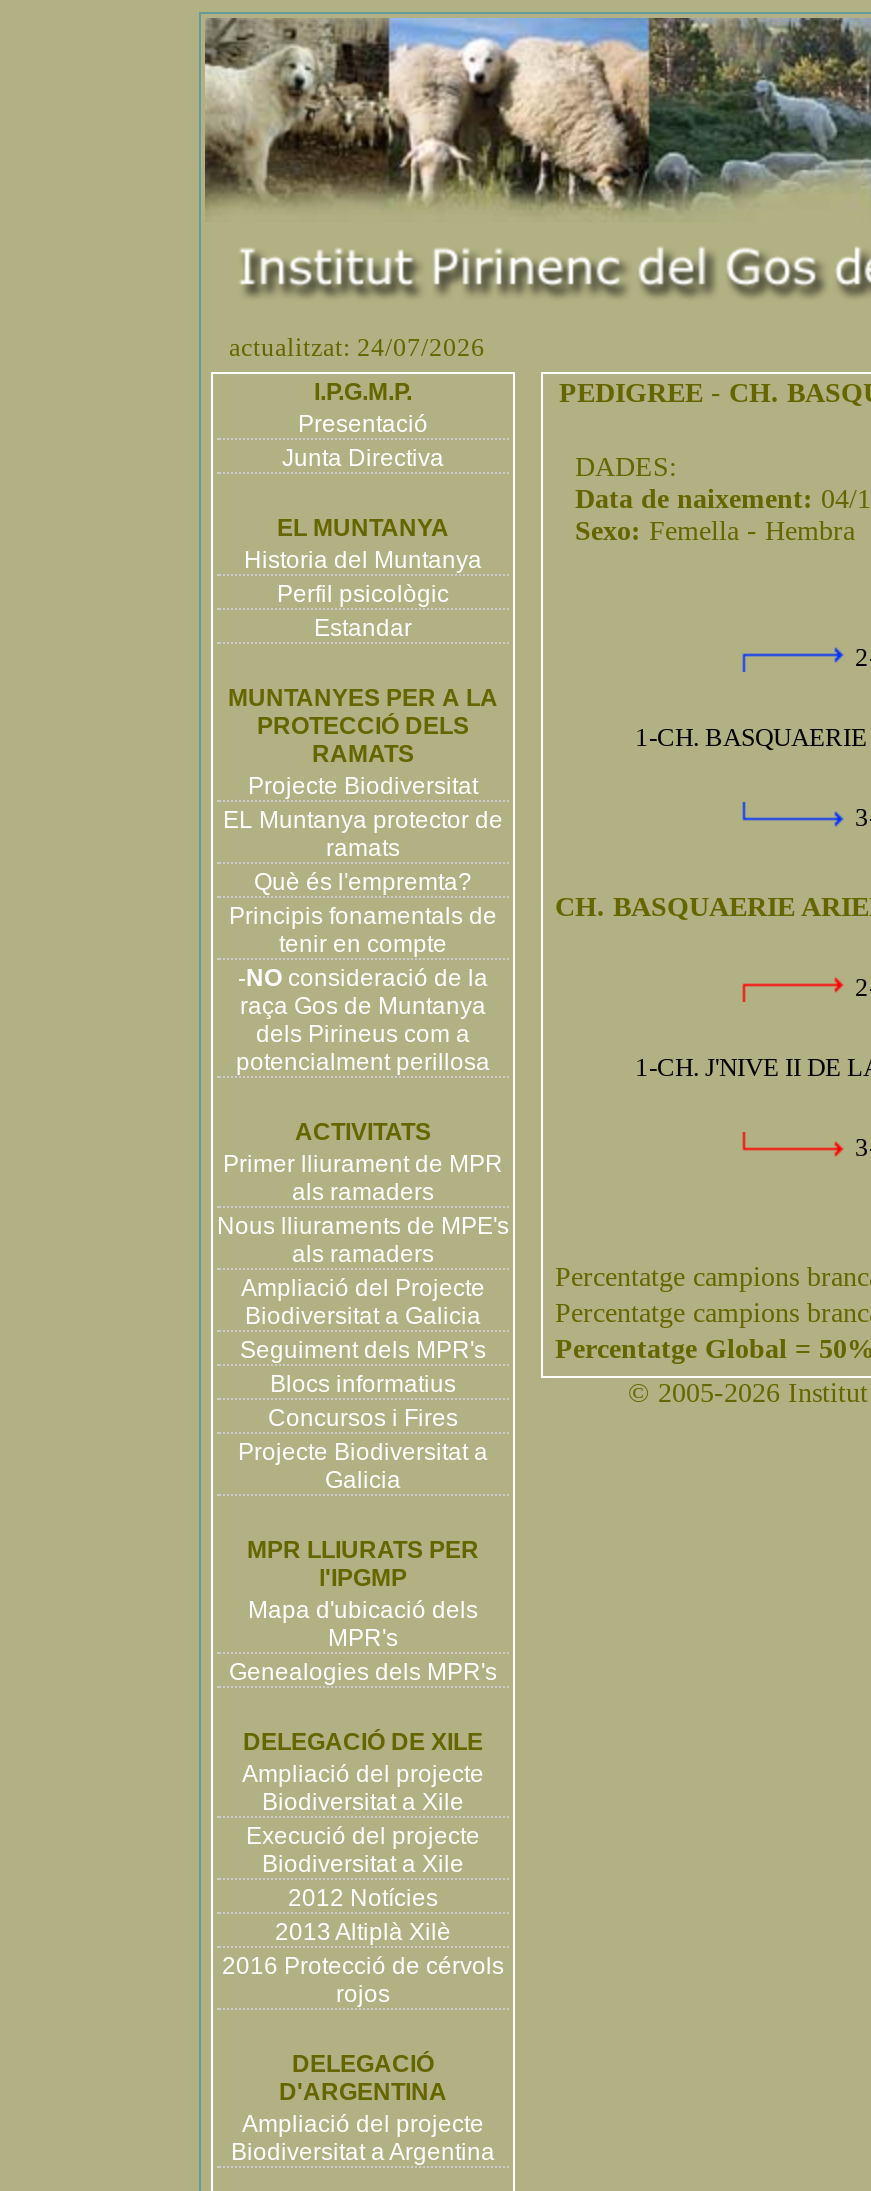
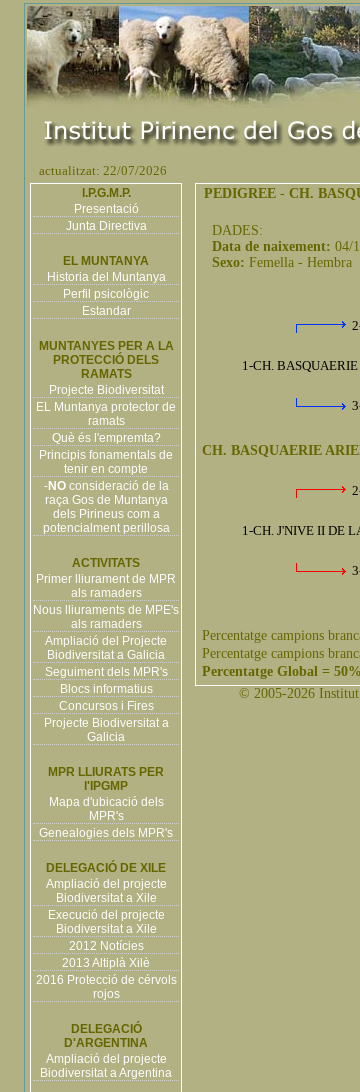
- actualitzat: 24/07/2026
+ actualitzat: 22/07/2026
